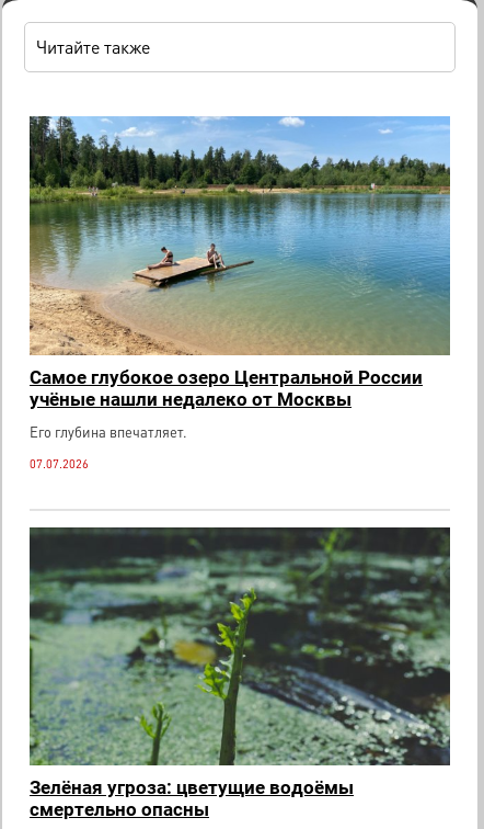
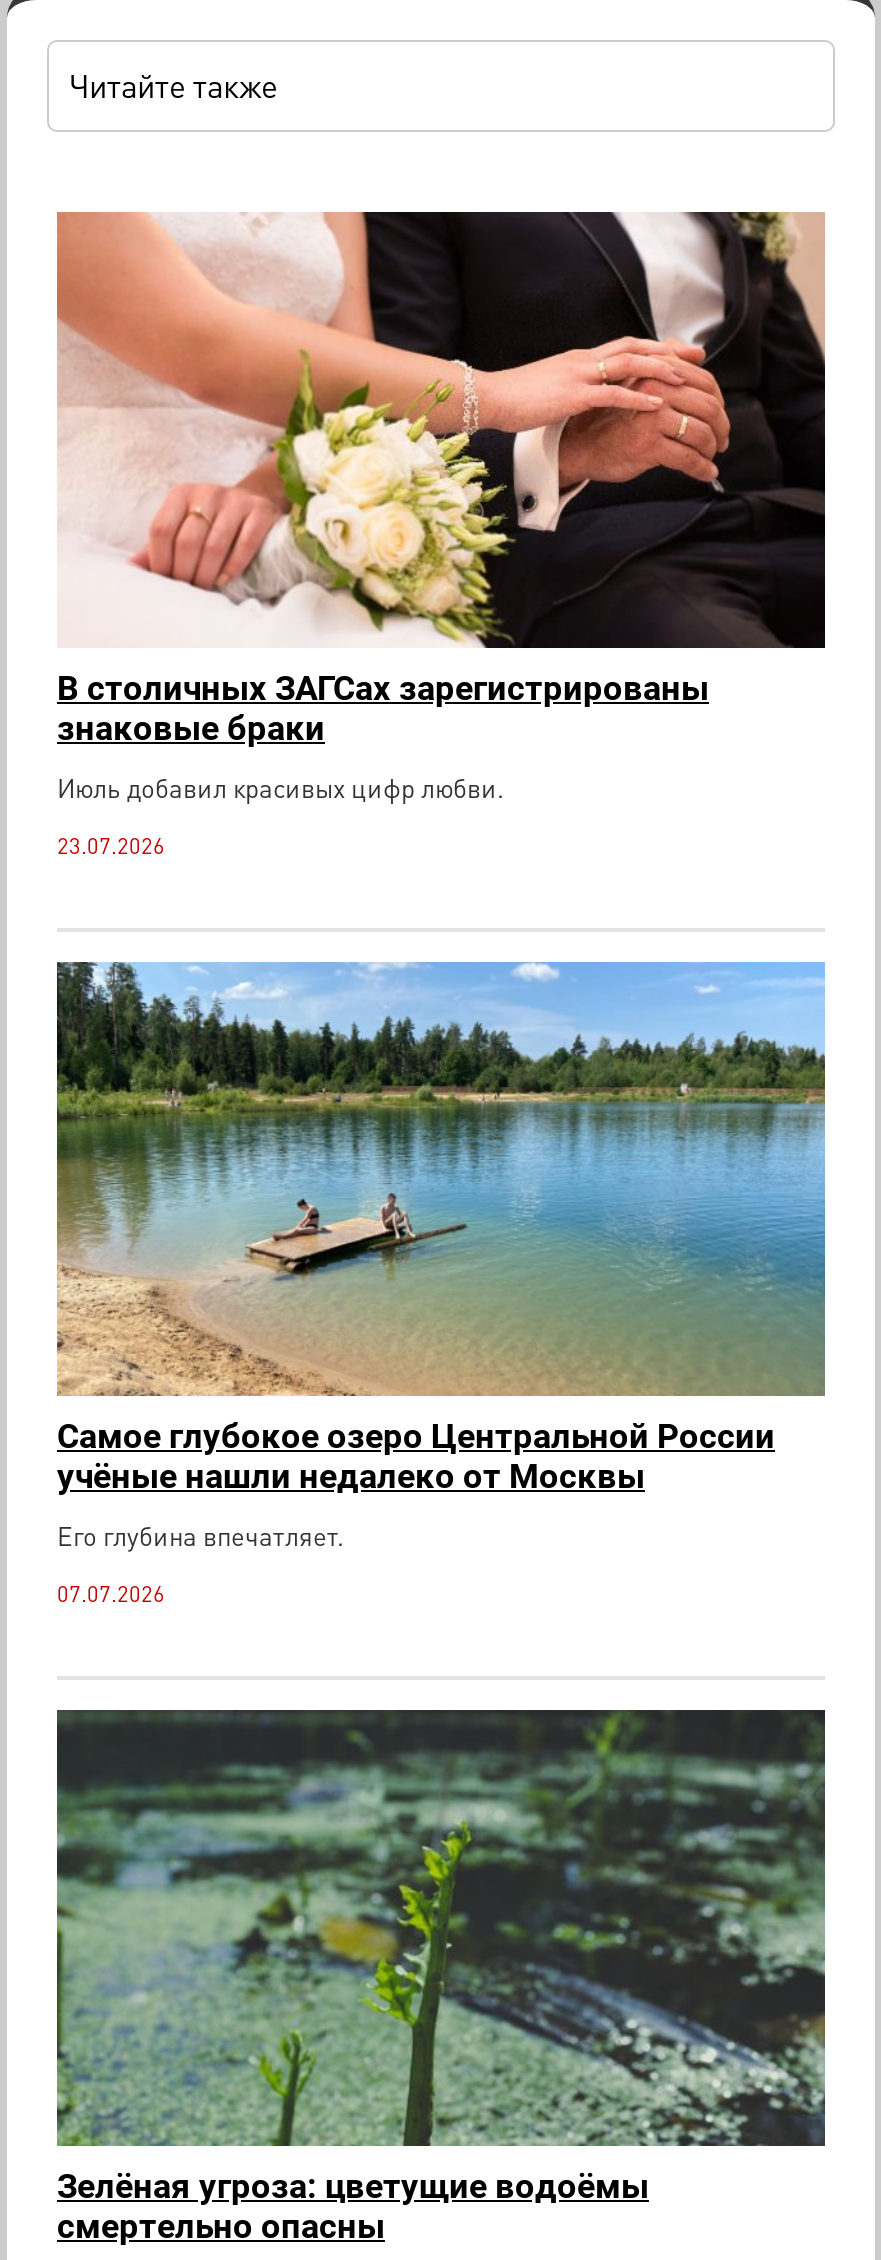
+ [image]
+ В столичных ЗАГСах зарегистрированы
+ знаковые браки
+ Июль добавил красивых цифр любви.
+ 23.07.2026
